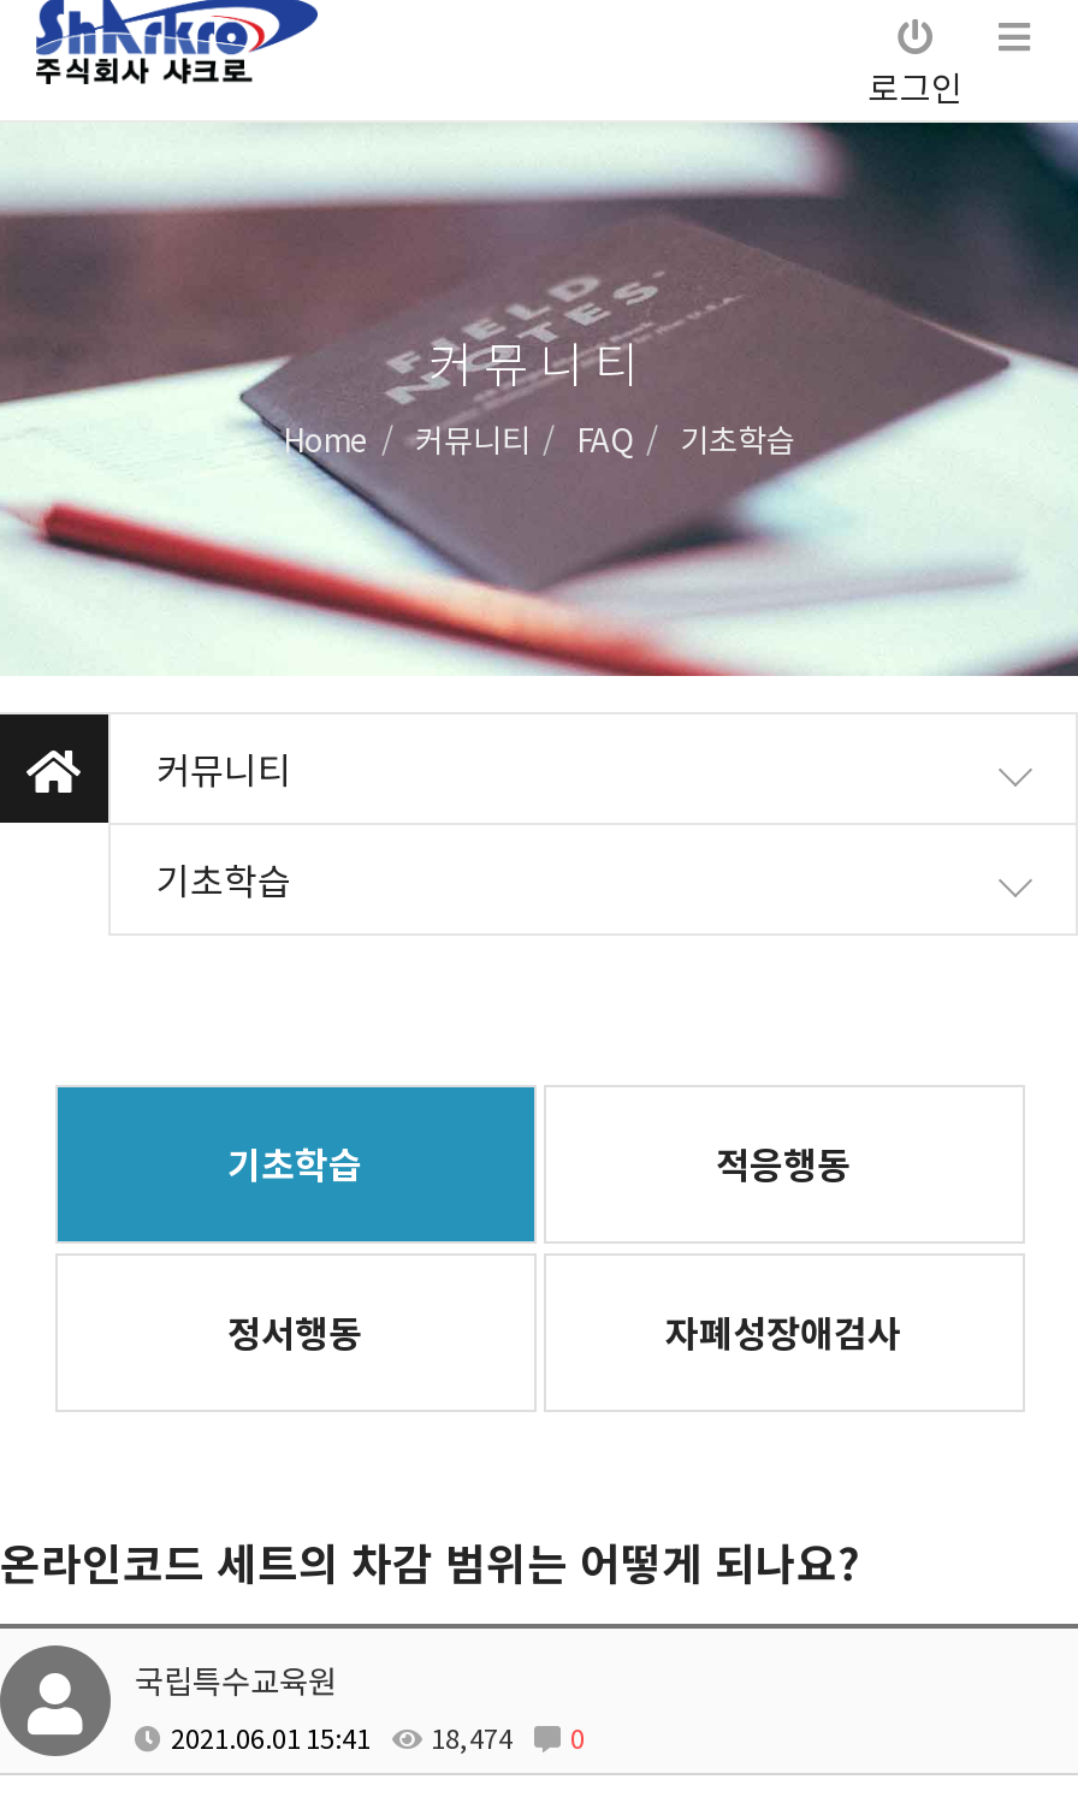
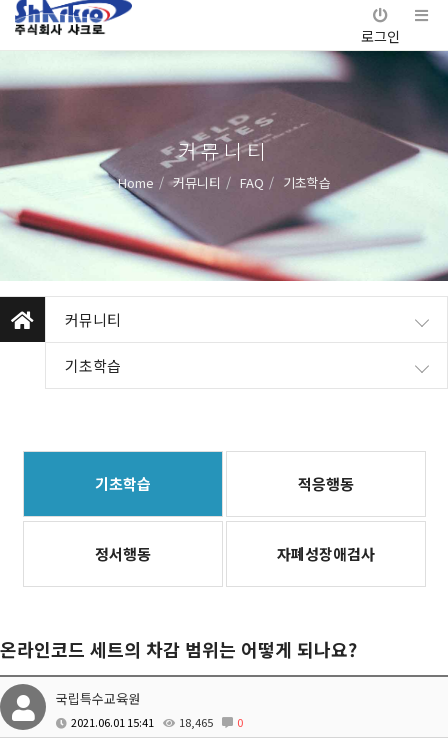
- 2021.06.01 15:41 18,474 0
+ 2021.06.01 15:41 18,465 0
